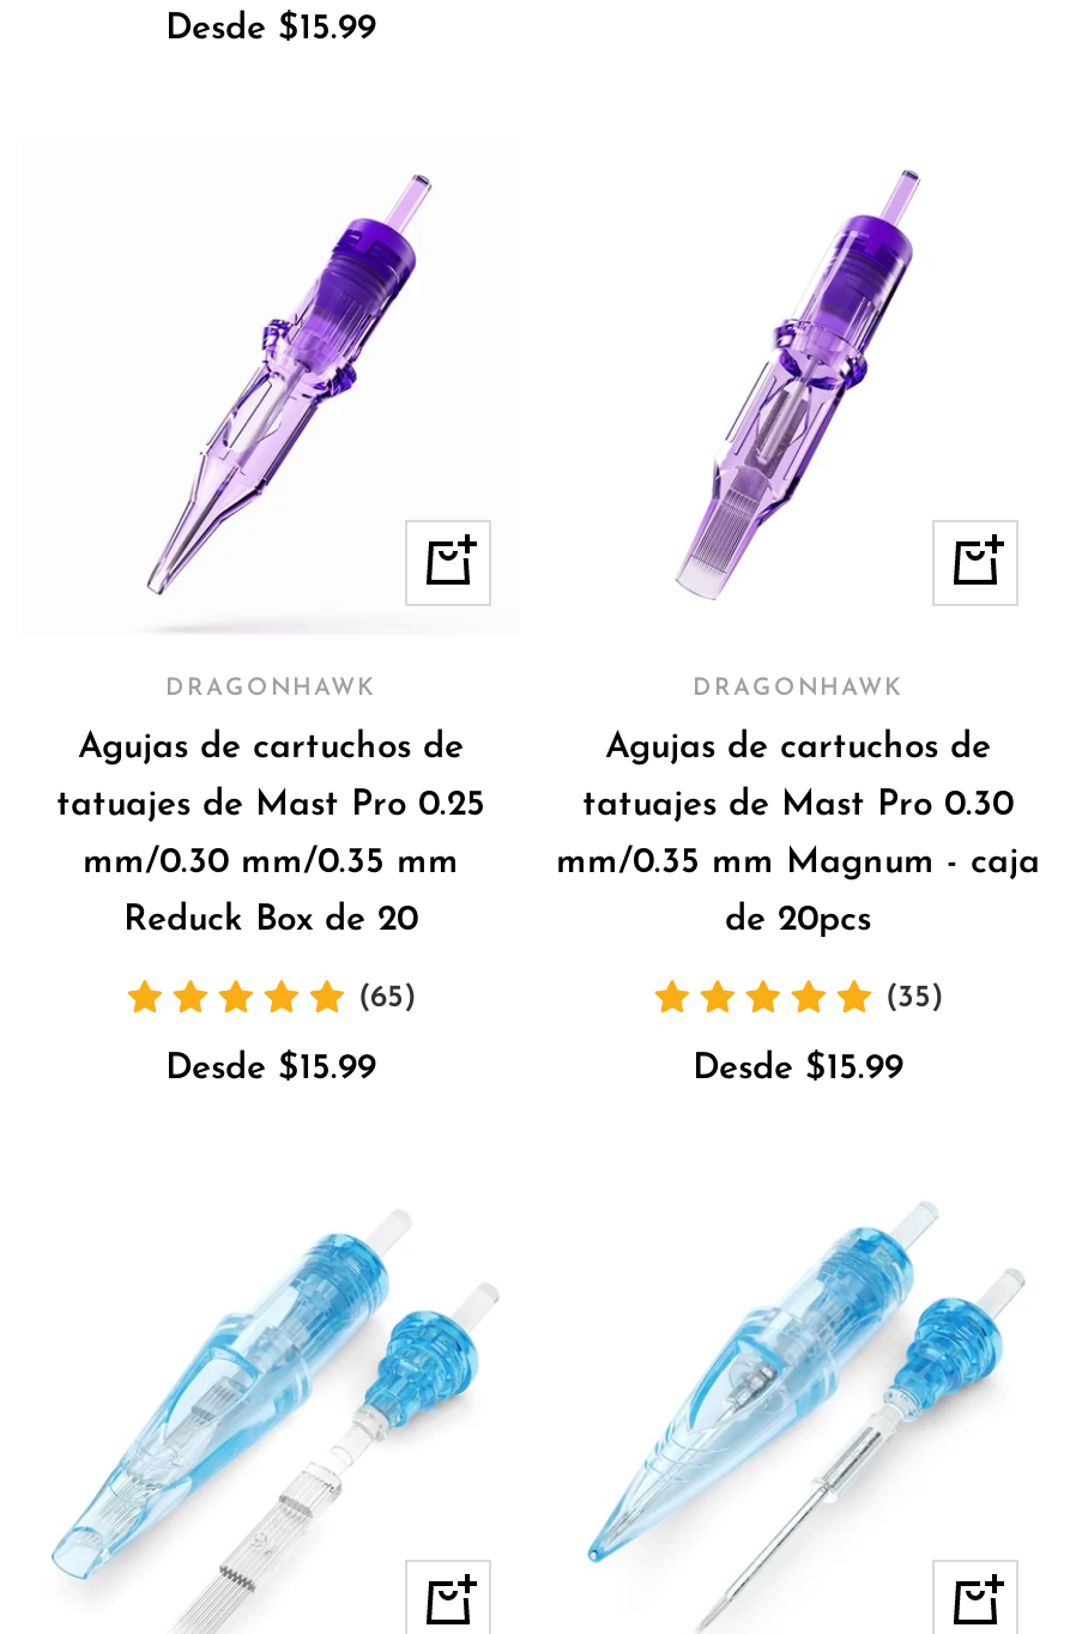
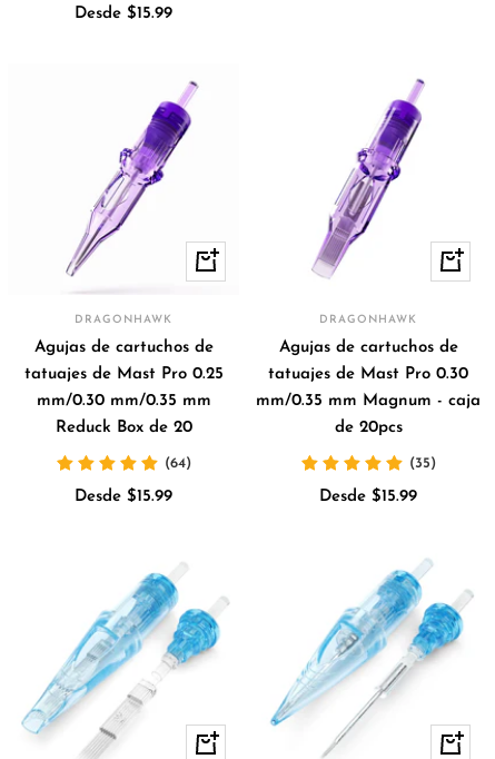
- (65)
+ (64)
